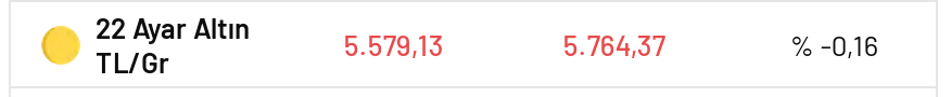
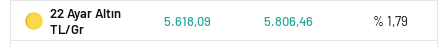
- 5.579,13
+ 5.618,09

- 5.764,37
+ 5.806,46

- % -0,16
+ % 1,79
